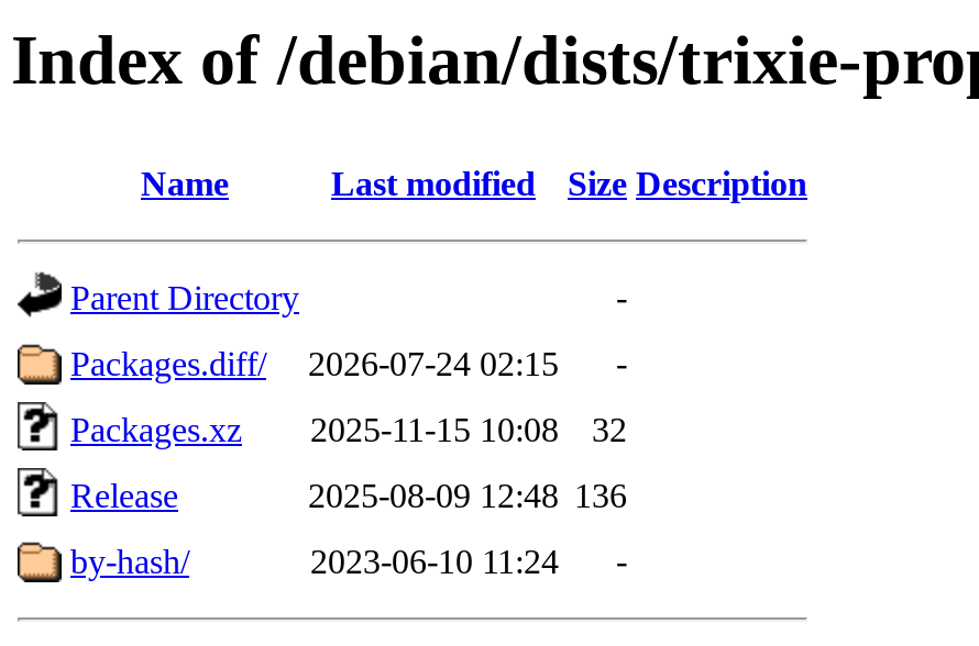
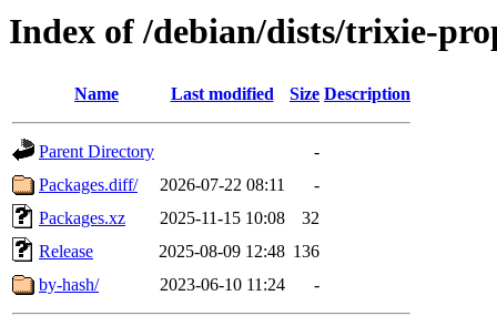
- 2026-07-24 02:15
+ 2026-07-22 08:11
